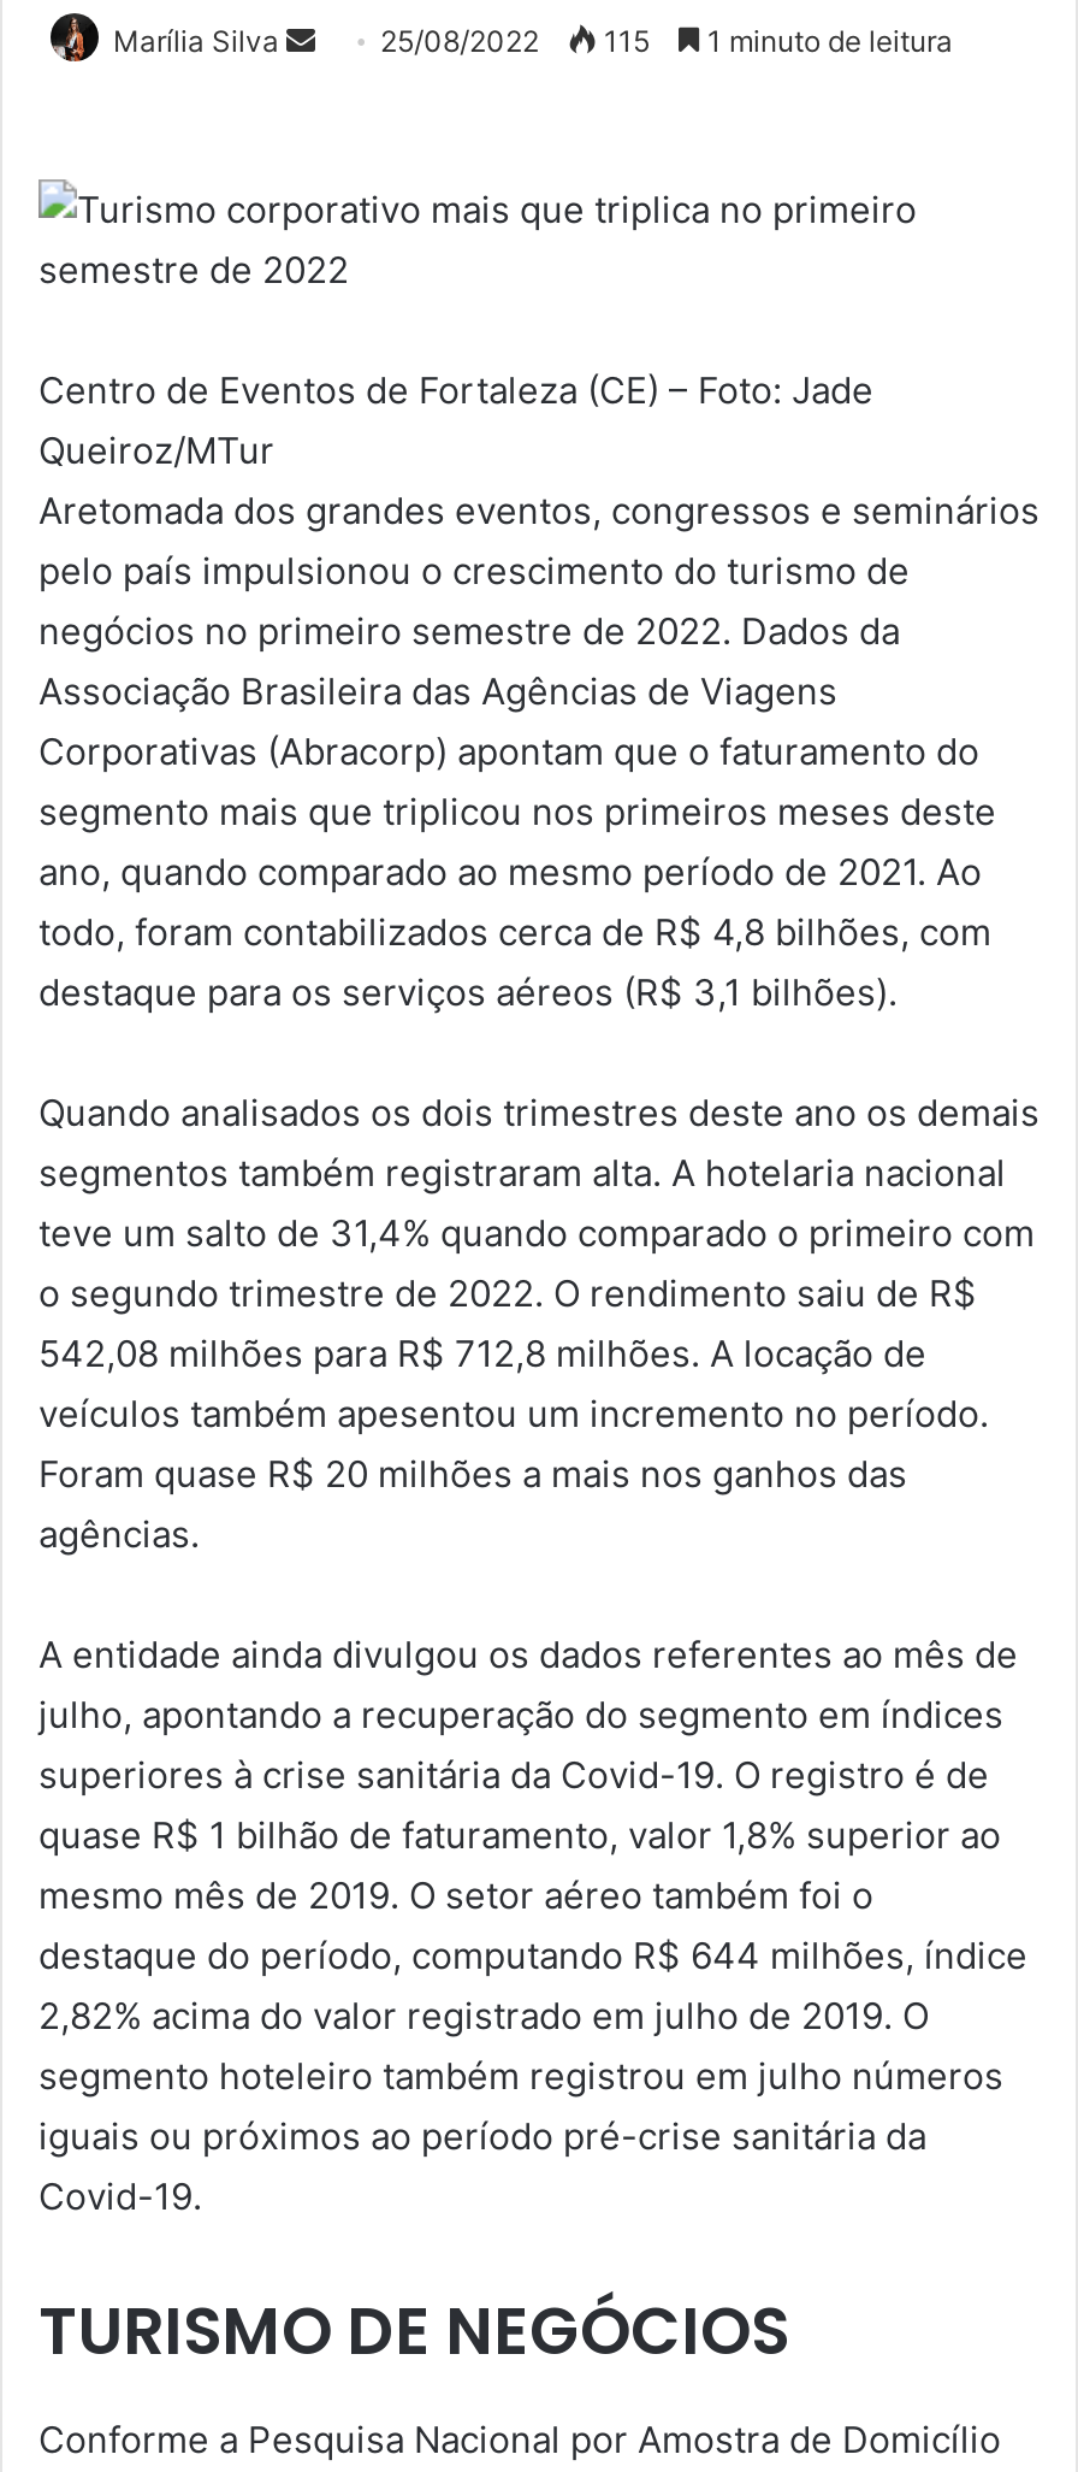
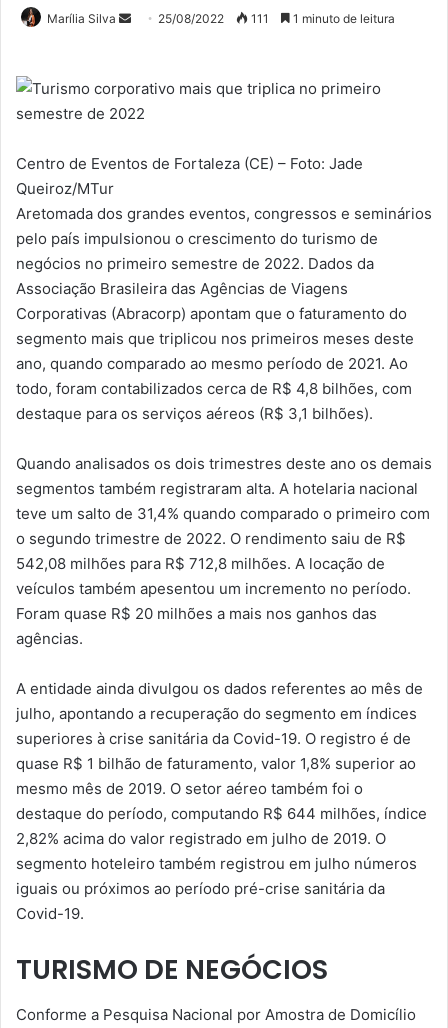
- 115
+ 111
